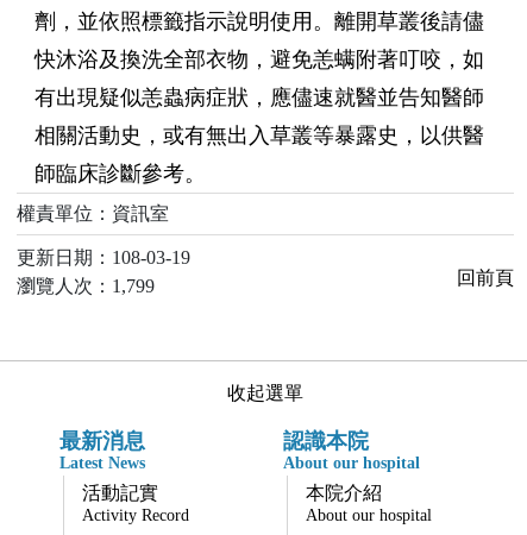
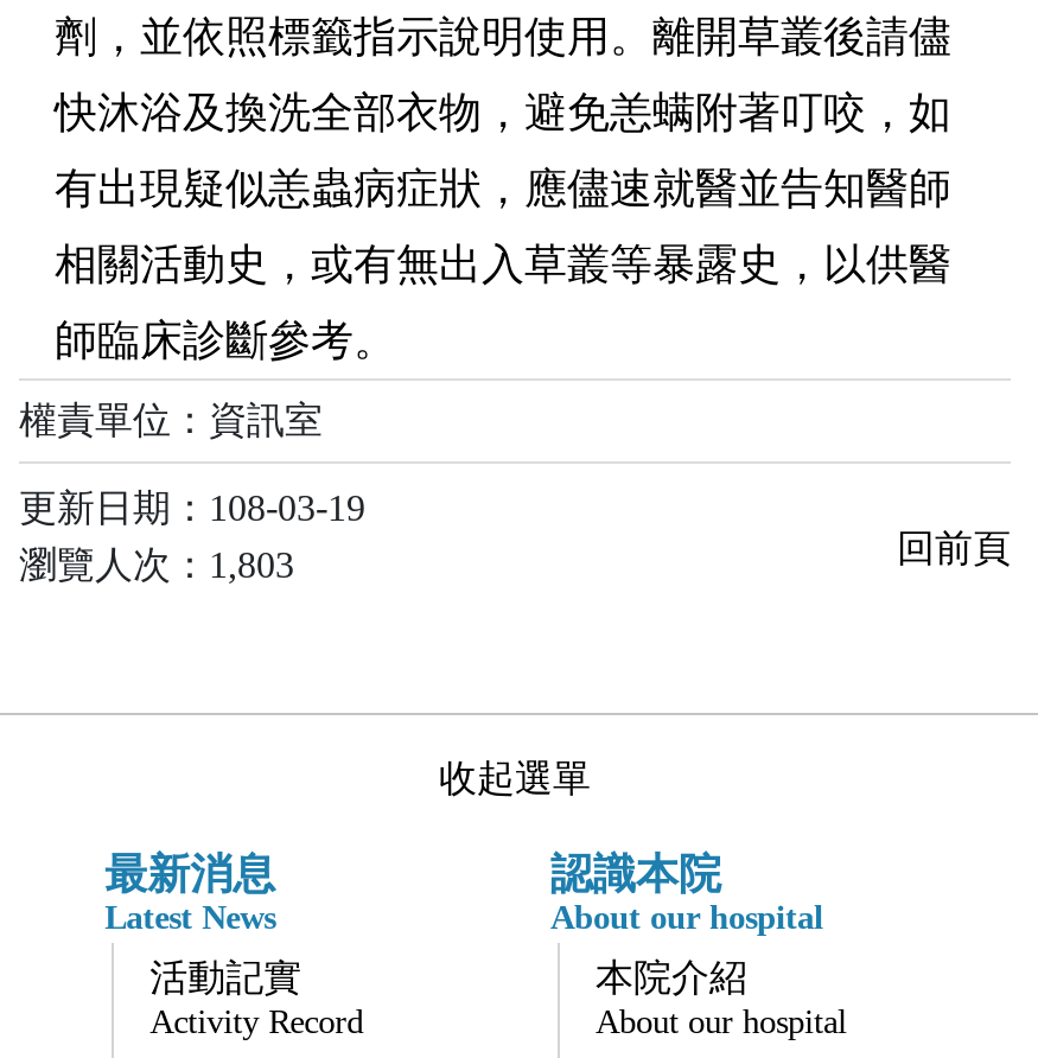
- 瀏覽人次：1,799
+ 瀏覽人次：1,803
